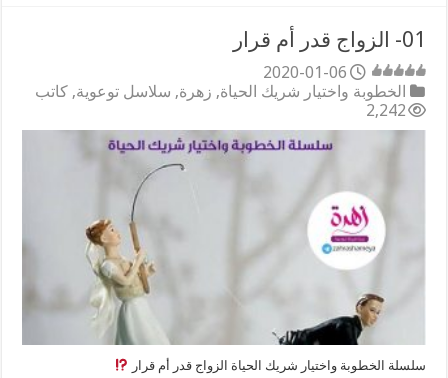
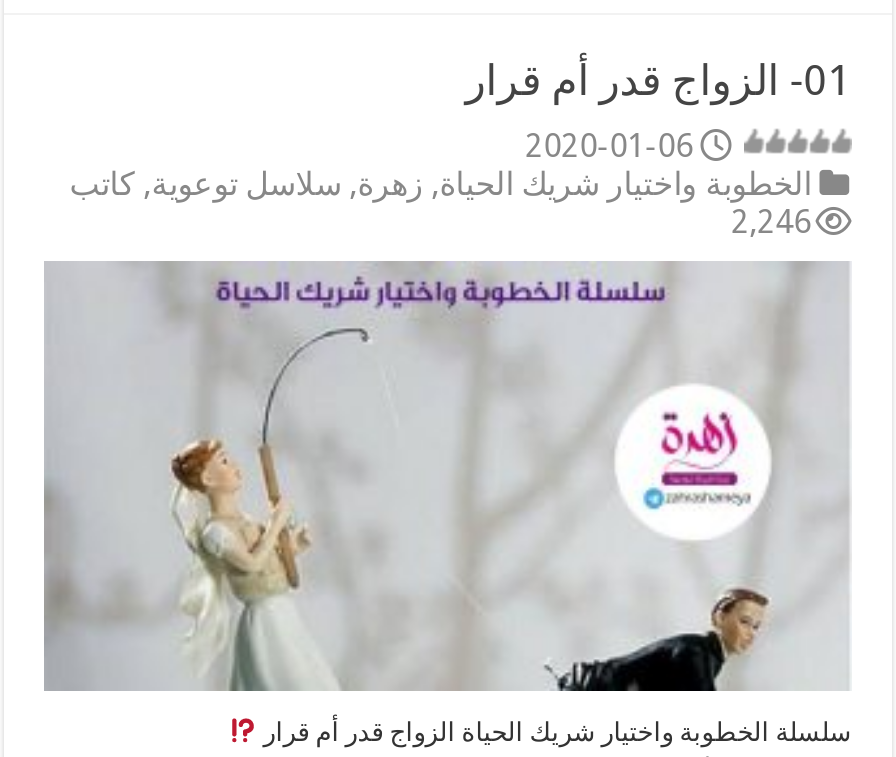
- 2,242
+ 2,246
